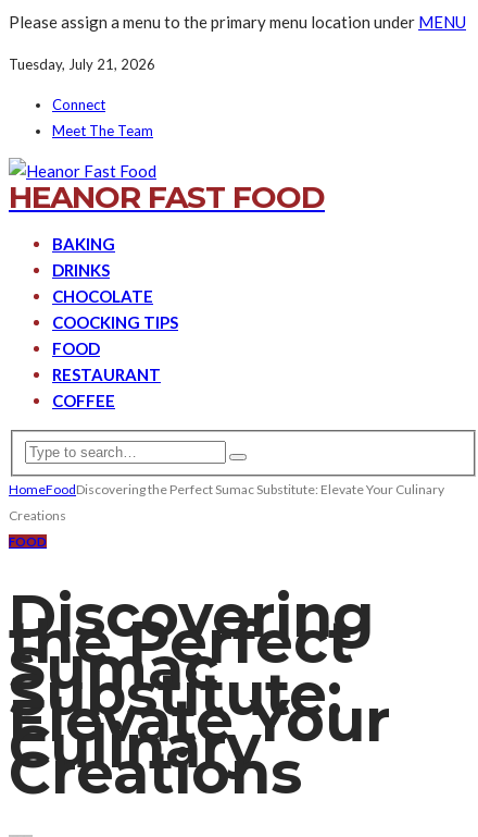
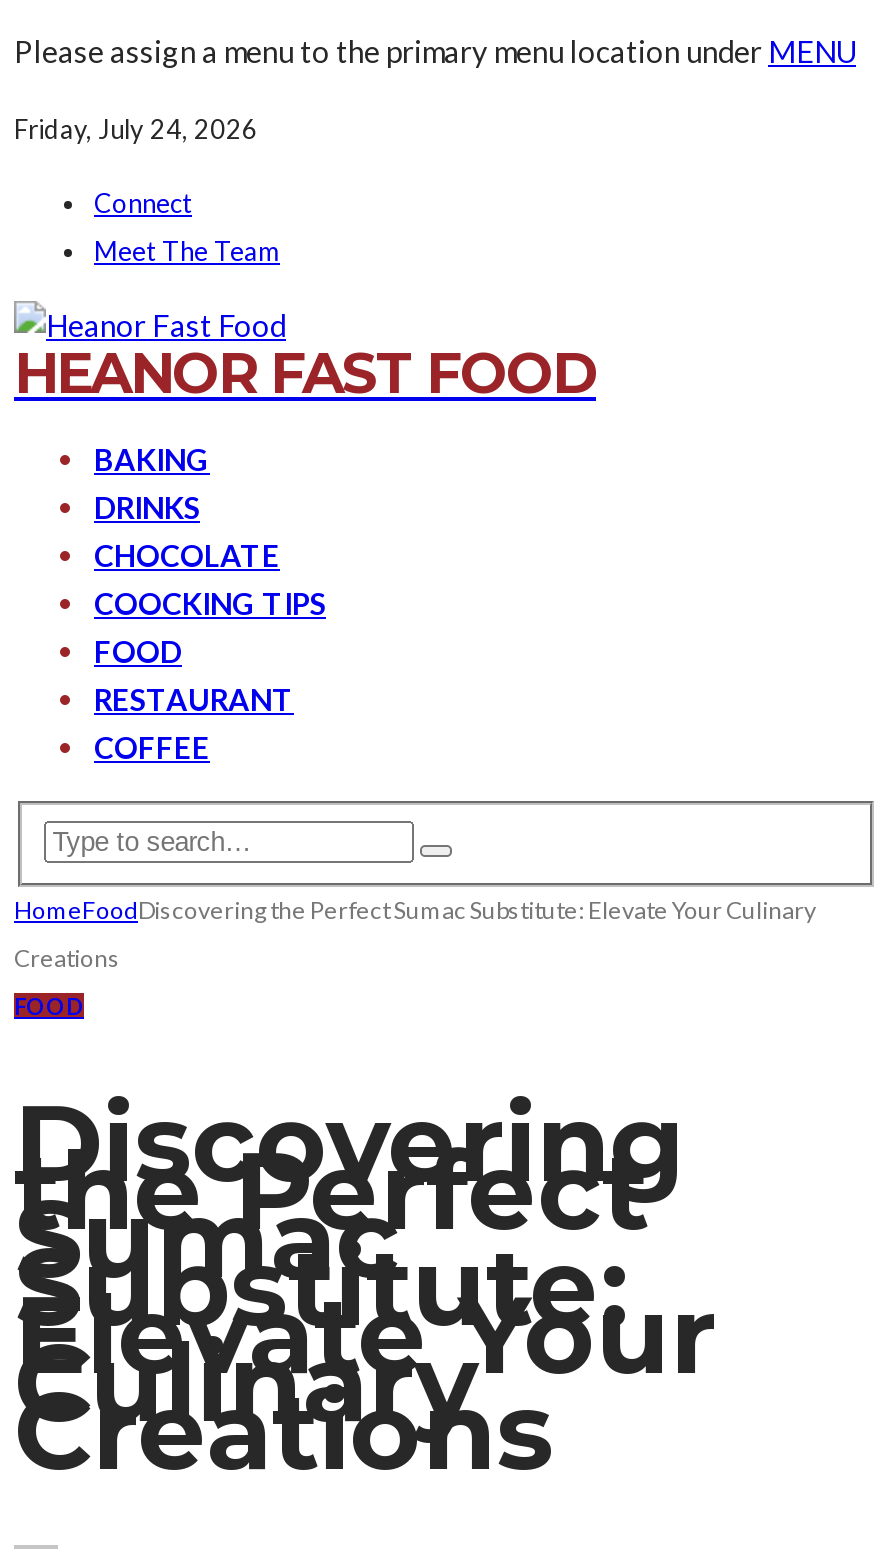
- Tuesday, July 21, 2026
+ Friday, July 24, 2026
